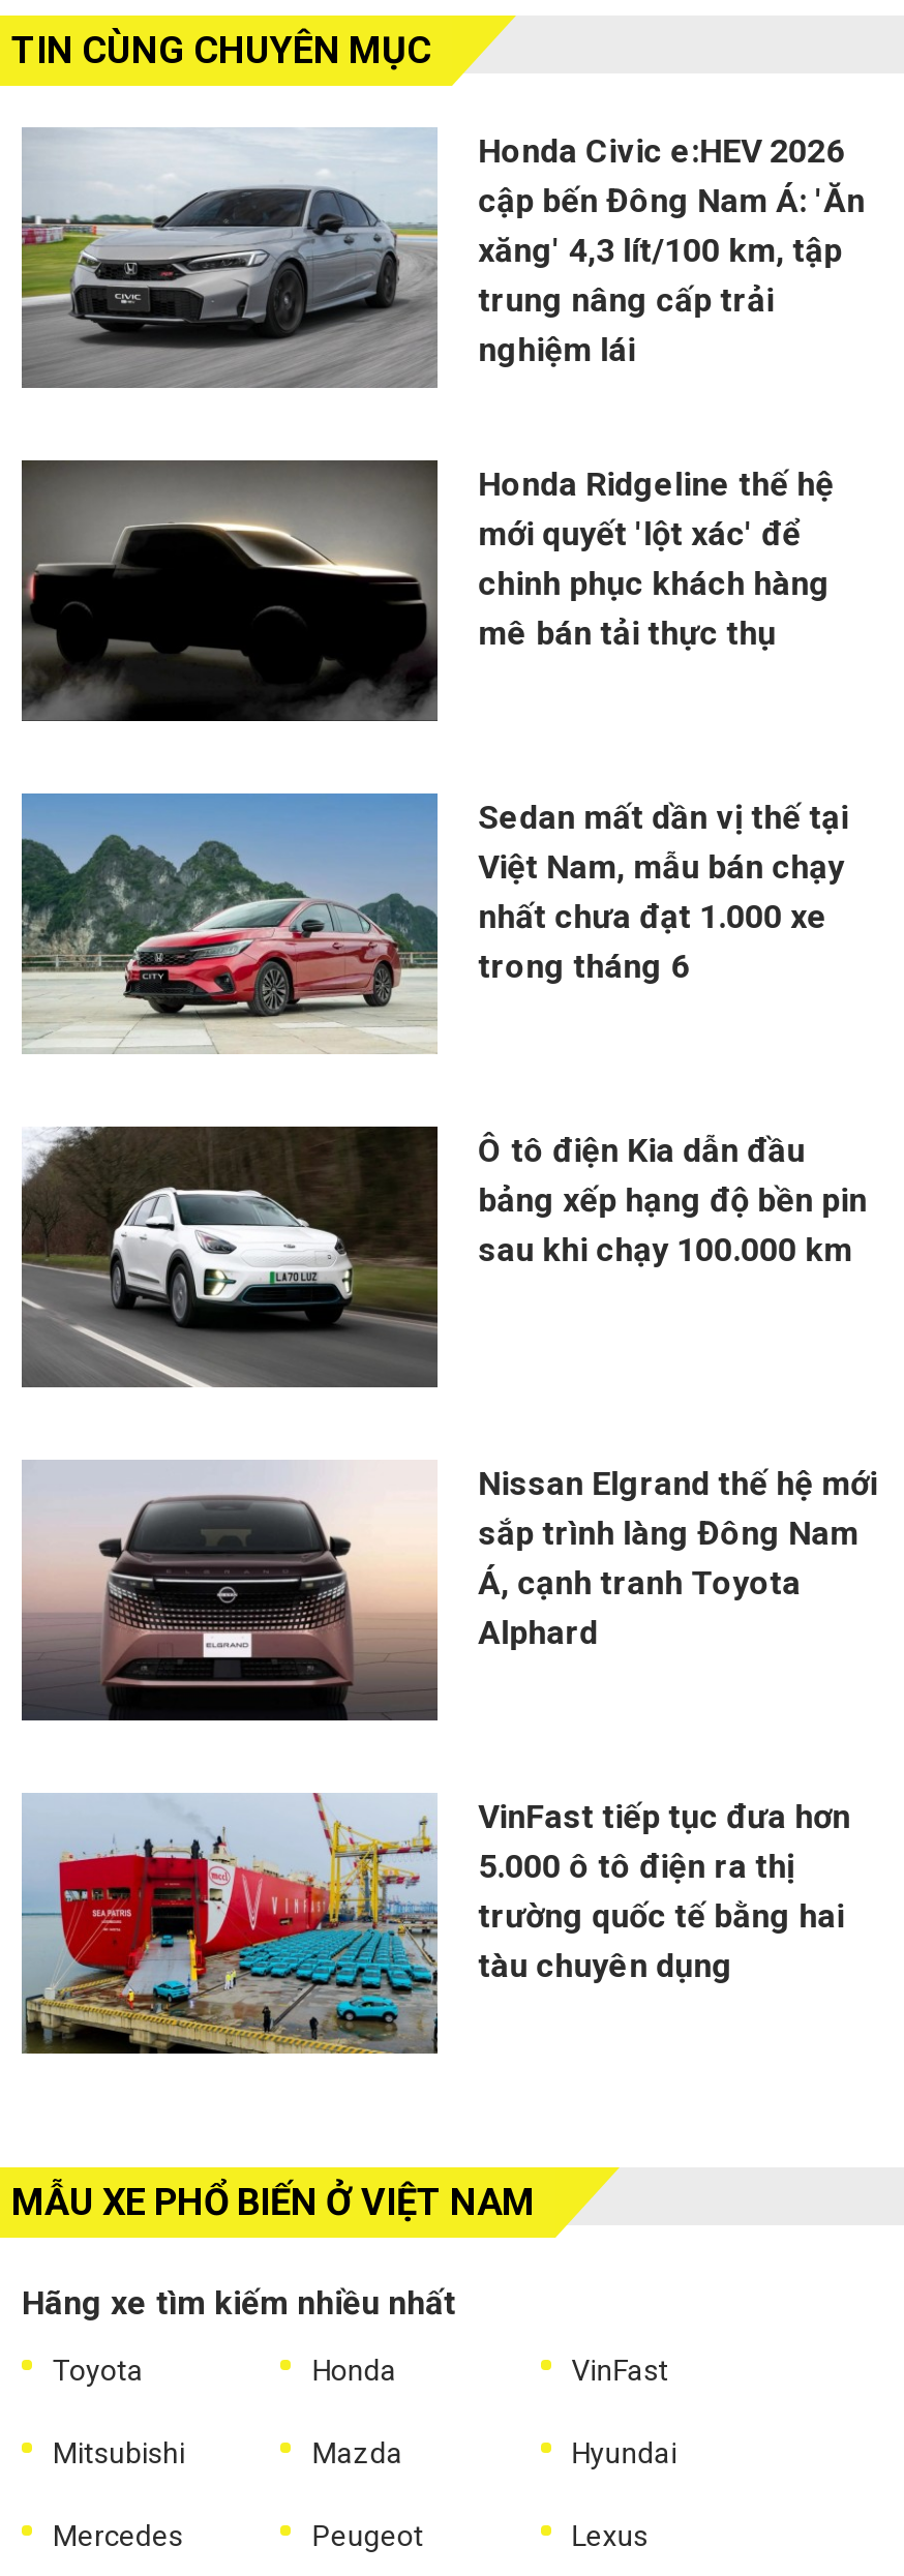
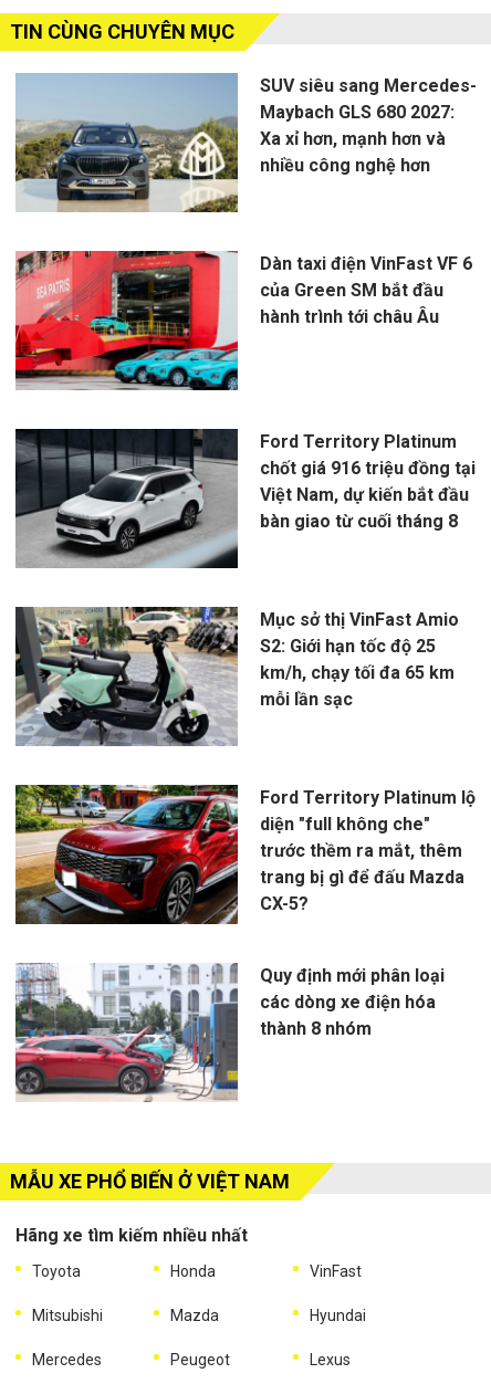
- [image]
- Honda Civic e:HEV 2026
- cập bến Đông Nam Á: 'Ăn
- xăng' 4,3 lít/100 km, tập
- trung nâng cấp trải
- nghiệm lái
+ [image]
+ SUV siêu sang Mercedes-
+ Maybach GLS 680 2027:
+ Xa xỉ hơn, mạnh hơn và
+ nhiều công nghệ hơn

- [image]
- Honda Ridgeline thế hệ
- mới quyết 'lột xác' để
- chinh phục khách hàng
- mê bán tải thực thụ
+ [image]
+ Dàn taxi điện VinFast VF 6
+ của Green SM bắt đầu
+ hành trình tới châu Âu

- [image]
- Sedan mất dần vị thế tại
- Việt Nam, mẫu bán chạy
- nhất chưa đạt 1.000 xe
- trong tháng 6
+ [image]
+ Ford Territory Platinum
+ chốt giá 916 triệu đồng tại
+ Việt Nam, dự kiến bắt đầu
+ bàn giao từ cuối tháng 8

- [image]
- Ô tô điện Kia dẫn đầu
- bảng xếp hạng độ bền pin
- sau khi chạy 100.000 km
+ [image]
+ Mục sở thị VinFast Amio
+ S2: Giới hạn tốc độ 25
+ km/h, chạy tối đa 65 km
+ mỗi lần sạc

- [image]
- Nissan Elgrand thế hệ mới
- sắp trình làng Đông Nam
- Á, cạnh tranh Toyota
- Alphard
+ [image]
+ Ford Territory Platinum lộ
+ diện "full không che"
+ trước thềm ra mắt, thêm
+ trang bị gì để đấu Mazda
+ CX-5?

- [image]
- VinFast tiếp tục đưa hơn
- 5.000 ô tô điện ra thị
- trường quốc tế bằng hai
- tàu chuyên dụng
+ [image]
+ Quy định mới phân loại
+ các dòng xe điện hóa
+ thành 8 nhóm
